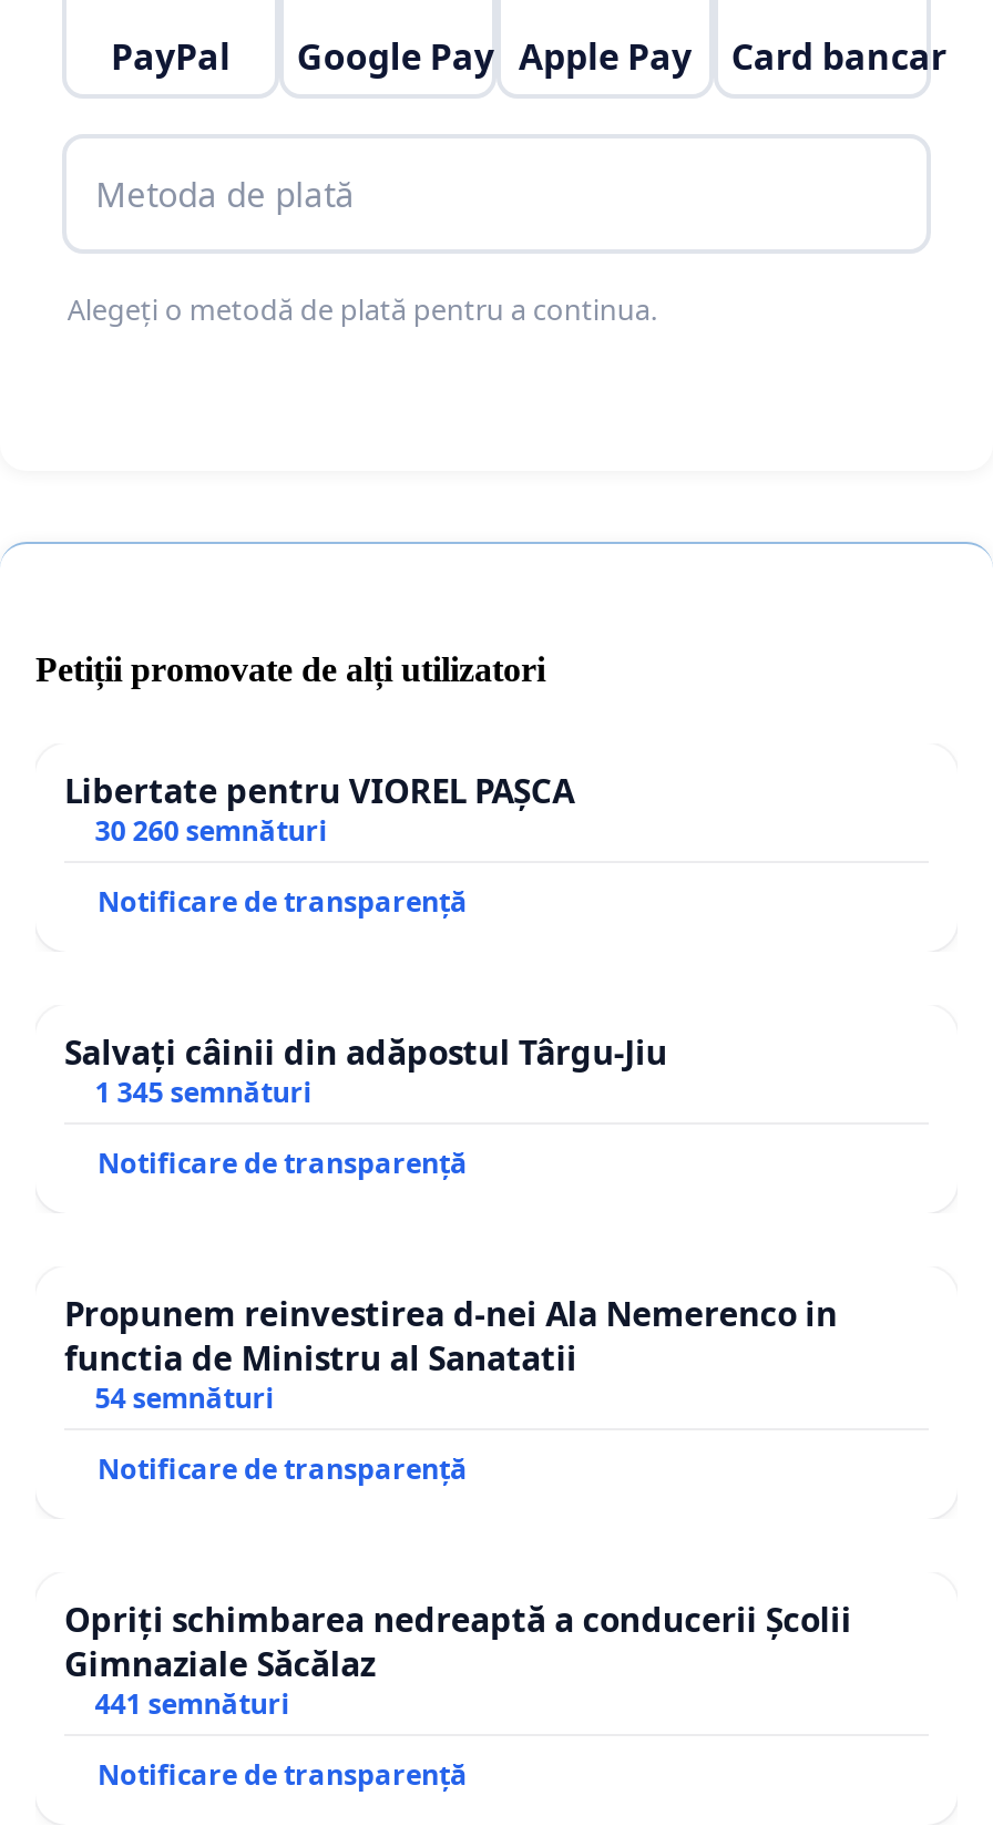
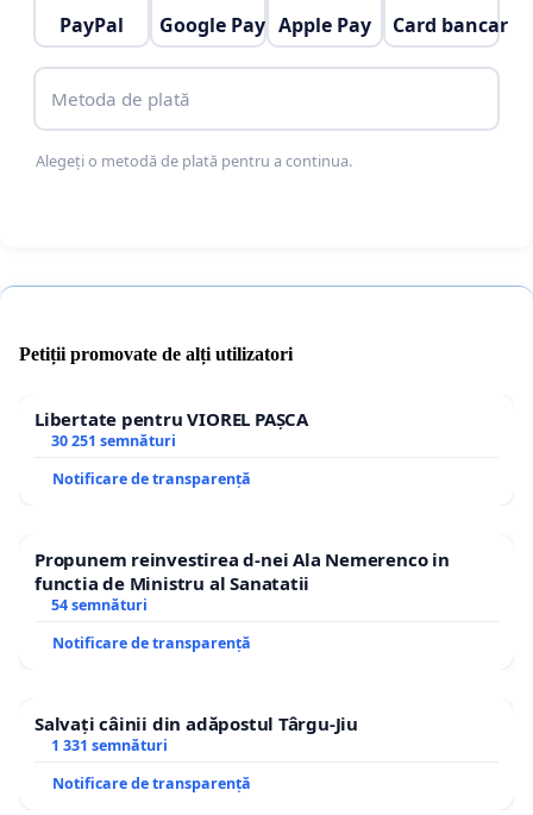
- 30 260 semnături
- Notificare de transparență
- 1 345 semnături
+ 30 251 semnături

moved down: Salvați câinii din adăpostul Târgu-Jiu

- Opriți schimbarea nedreaptă a conducerii Școlii
- Gimnaziale Săcălaz
- 441 semnături
+ 1 331 semnături
